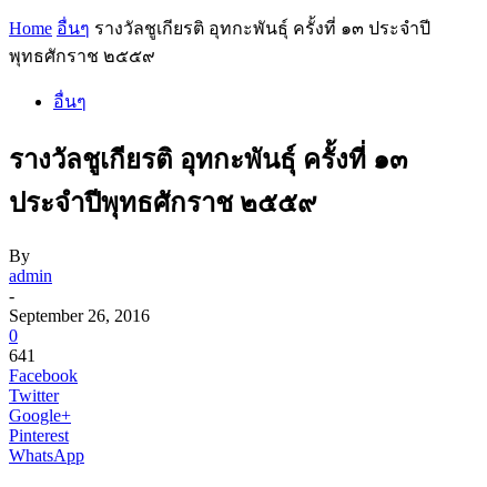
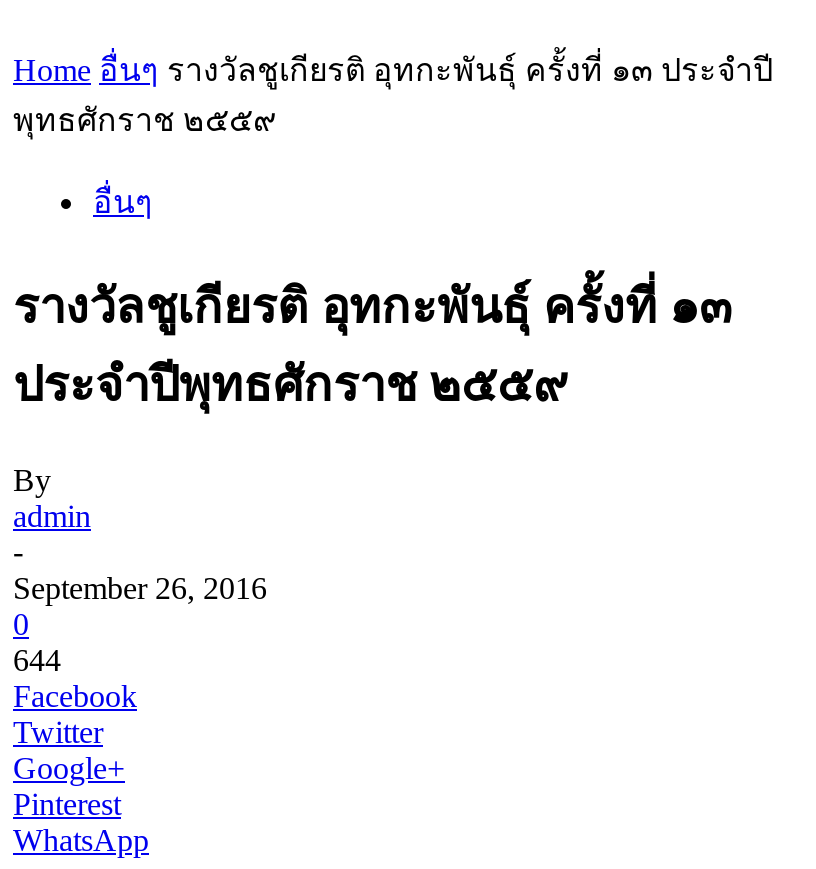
- 641
+ 644
